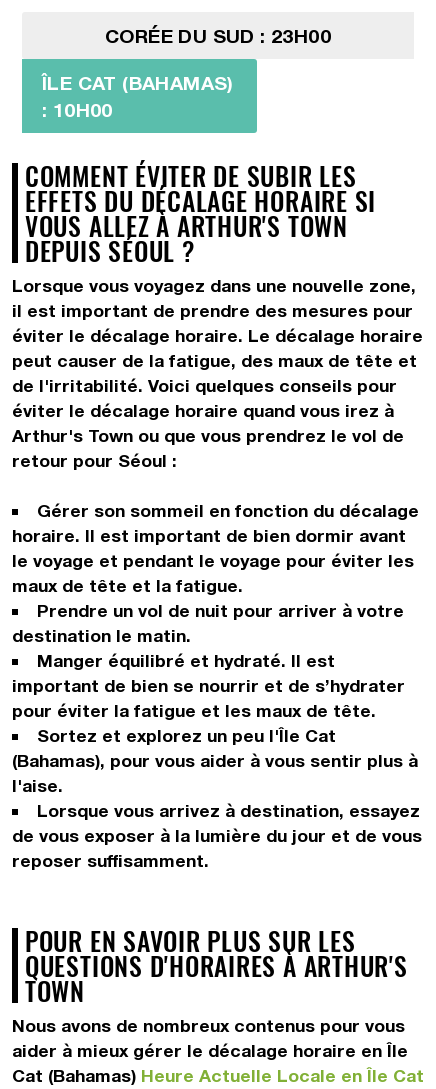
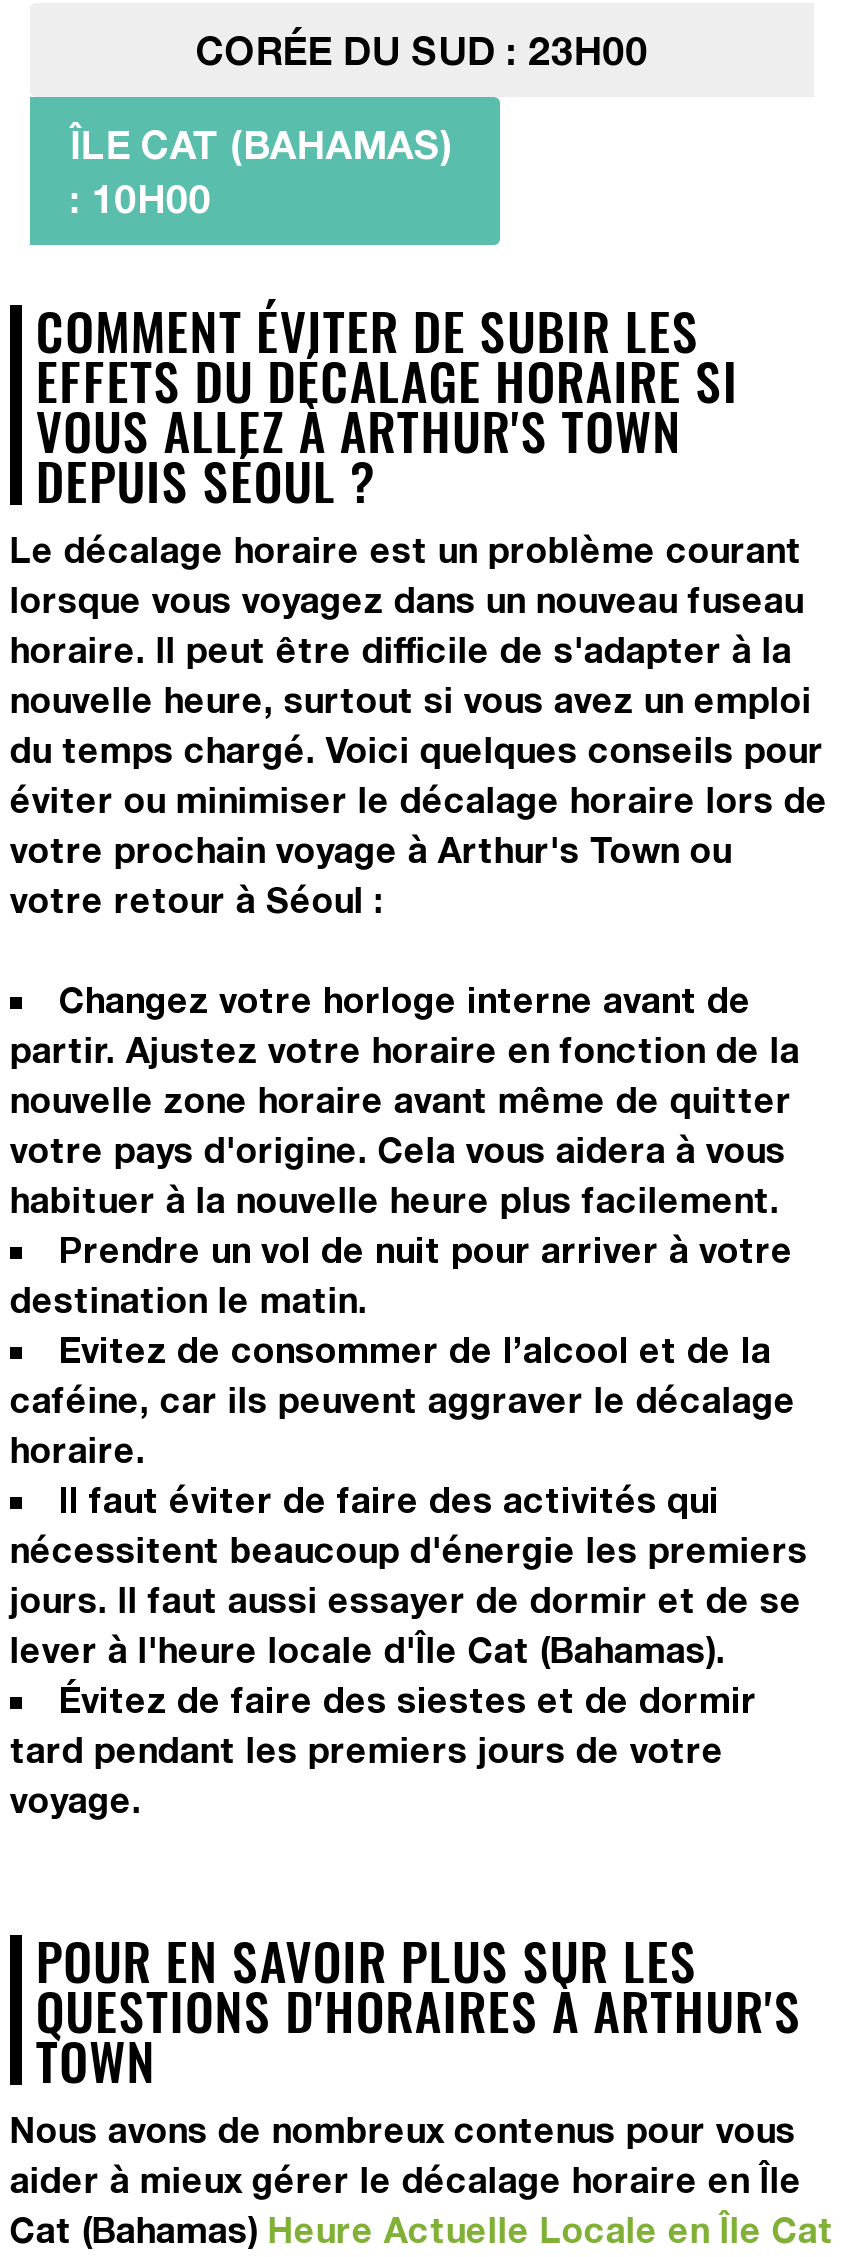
- Lorsque vous voyagez dans une nouvelle zone,
- il est important de prendre des mesures pour
- éviter le décalage horaire. Le décalage horaire
- peut causer de la fatigue, des maux de tête et
- de l'irritabilité. Voici quelques conseils pour
- éviter le décalage horaire quand vous irez à
- Arthur's Town ou que vous prendrez le vol de
- retour pour Séoul :
+ Le décalage horaire est un problème courant
+ lorsque vous voyagez dans un nouveau fuseau
+ horaire. Il peut être difficile de s'adapter à la
+ nouvelle heure, surtout si vous avez un emploi
+ du temps chargé. Voici quelques conseils pour
+ éviter ou minimiser le décalage horaire lors de
+ votre prochain voyage à Arthur's Town ou
+ votre retour à Séoul :

- Gérer son sommeil en fonction du décalage
- horaire. Il est important de bien dormir avant
- le voyage et pendant le voyage pour éviter les
- maux de tête et la fatigue.
+ Changez votre horloge interne avant de
+ partir. Ajustez votre horaire en fonction de la
+ nouvelle zone horaire avant même de quitter
+ votre pays d'origine. Cela vous aidera à vous
+ habituer à la nouvelle heure plus facilement.

- Manger équilibré et hydraté. Il est
- important de bien se nourrir et de s’hydrater
- pour éviter la fatigue et les maux de tête.
- Sortez et explorez un peu l'Île Cat
- (Bahamas), pour vous aider à vous sentir plus à
- l'aise.
- Lorsque vous arrivez à destination, essayez
- de vous exposer à la lumière du jour et de vous
- reposer suffisamment.
+ Evitez de consommer de l’alcool et de la
+ caféine, car ils peuvent aggraver le décalage
+ horaire.
+ Il faut éviter de faire des activités qui
+ nécessitent beaucoup d'énergie les premiers
+ jours. Il faut aussi essayer de dormir et de se
+ lever à l'heure locale d'Île Cat (Bahamas).
+ Évitez de faire des siestes et de dormir
+ tard pendant les premiers jours de votre
+ voyage.
